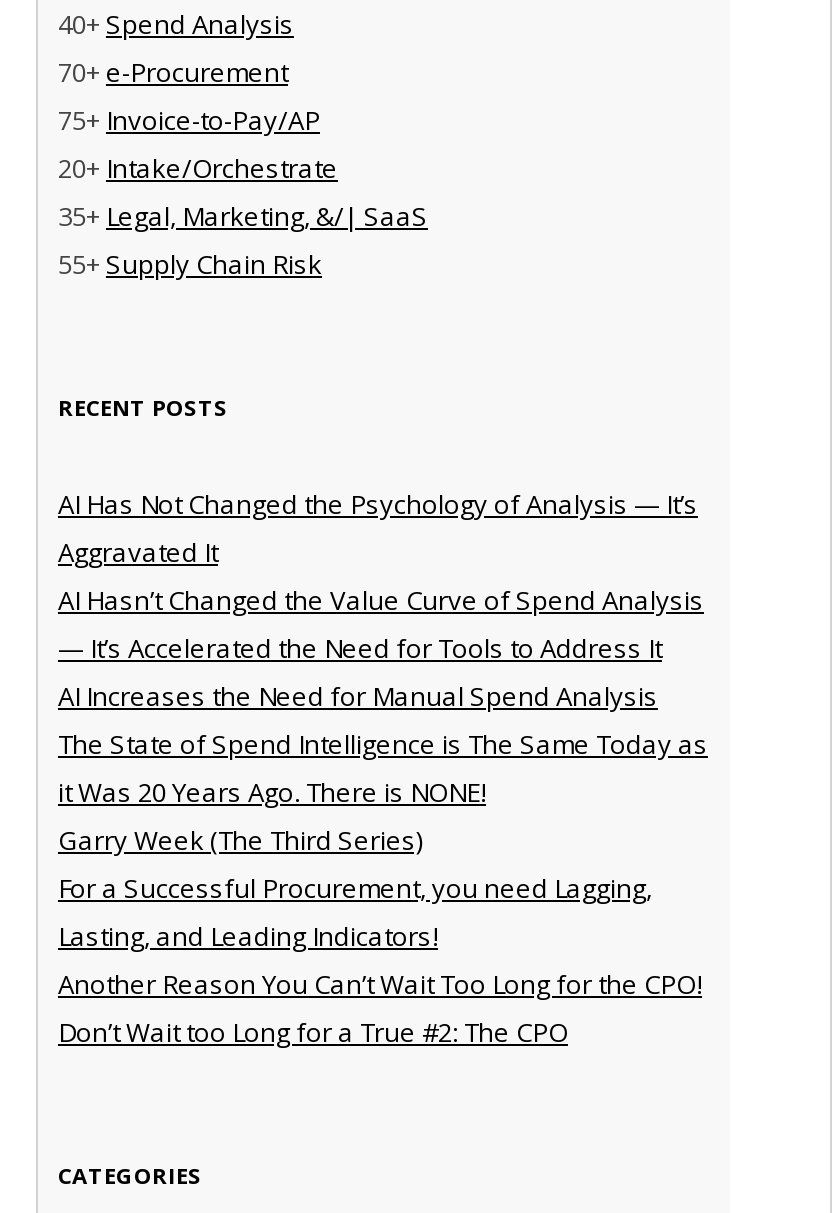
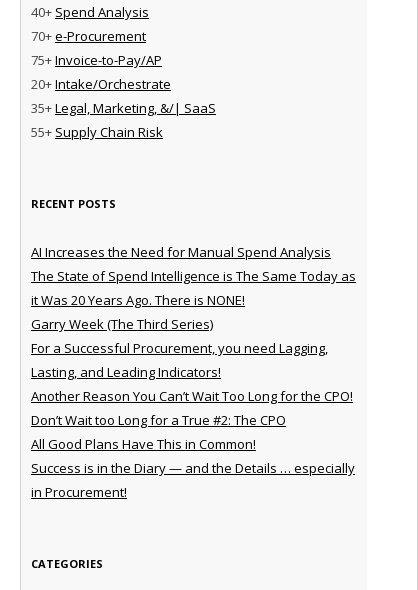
- AI Has Not Changed the Psychology of Analysis — It’s
- Aggravated It
- AI Hasn’t Changed the Value Curve of Spend Analysis
- — It’s Accelerated the Need for Tools to Address It

moved up: AI Increases the Need for Manual Spend Analysis | The State of Spend Intelligence is The Same Today as | it Was 20 Years Ago. There is NONE! | Garry Week (The Third Series) | For a Successful Procurement, you need Lagging, | Lasting, and Leading Indicators! | Another Reason You Can’t Wait Too Long for the CPO! | Don’t Wait too Long for a True #2: The CPO

+ All Good Plans Have This in Common!
+ Success is in the Diary — and the Details … especially
+ in Procurement!
